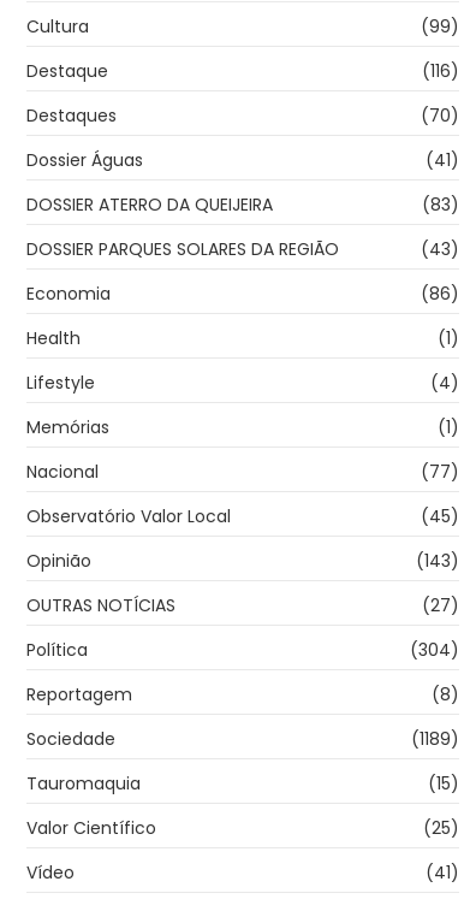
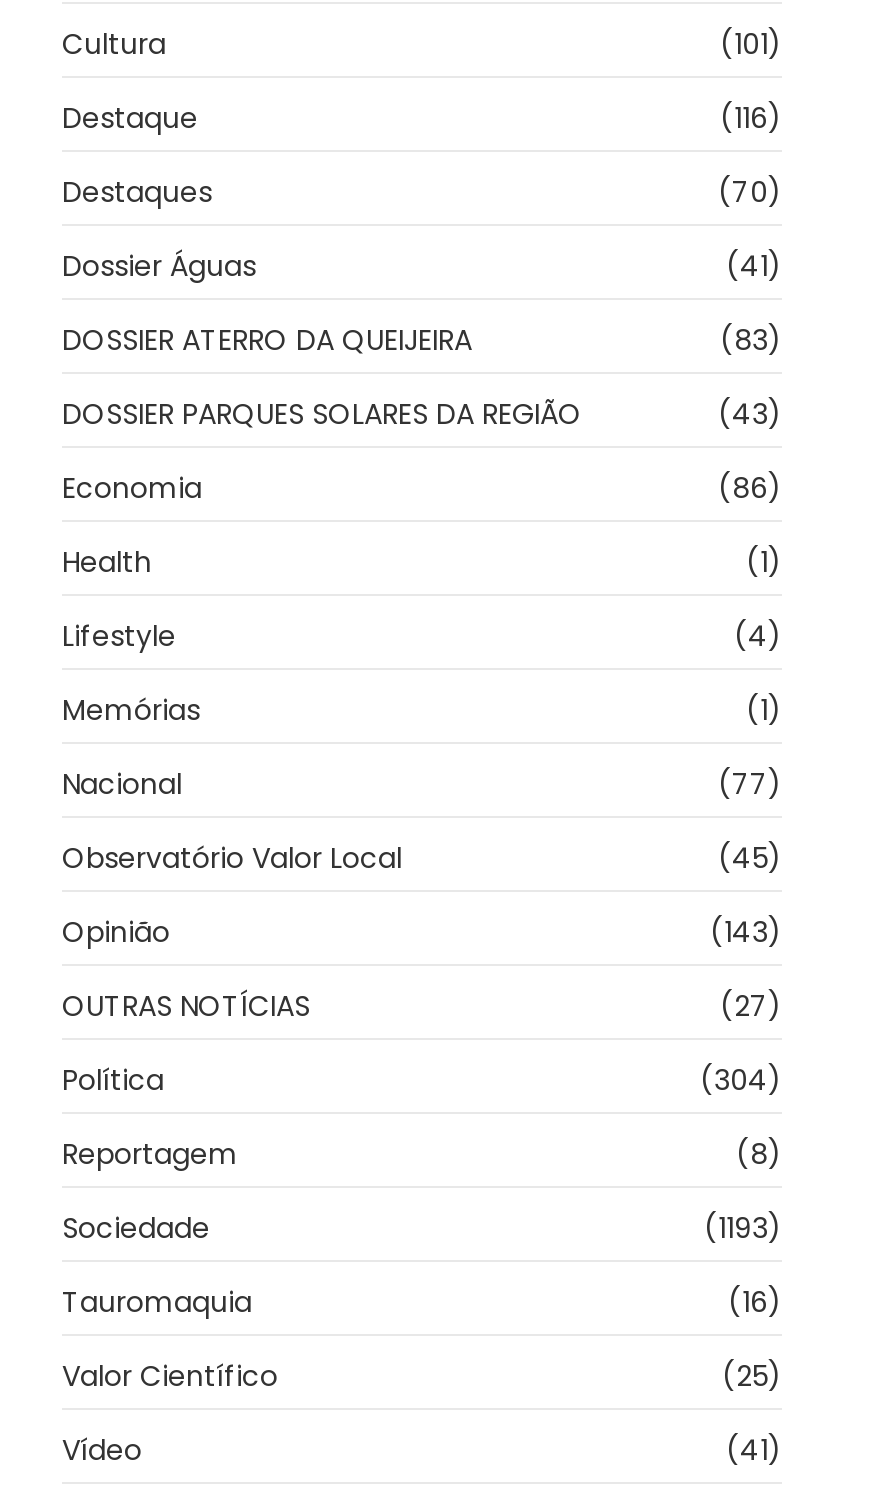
- (99)
+ (101)

- (1189)
+ (1193)

- (15)
+ (16)
